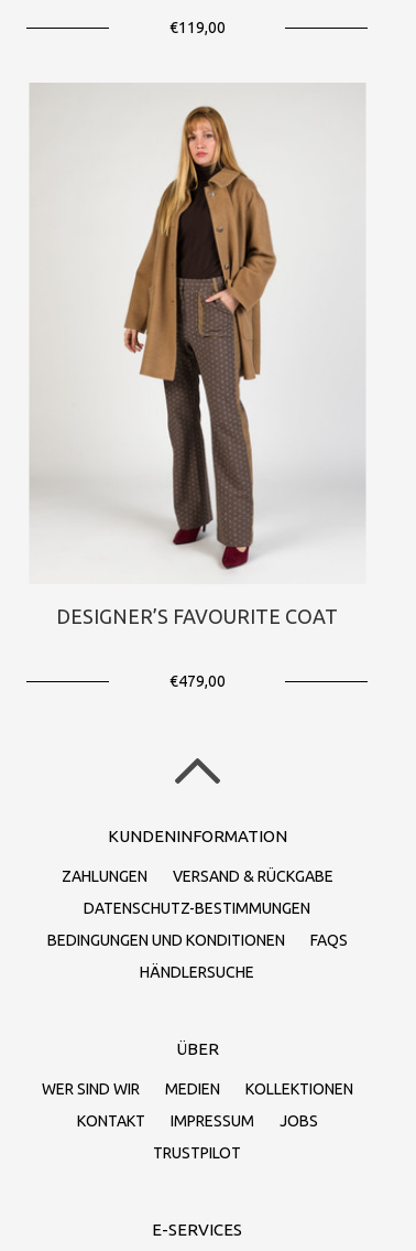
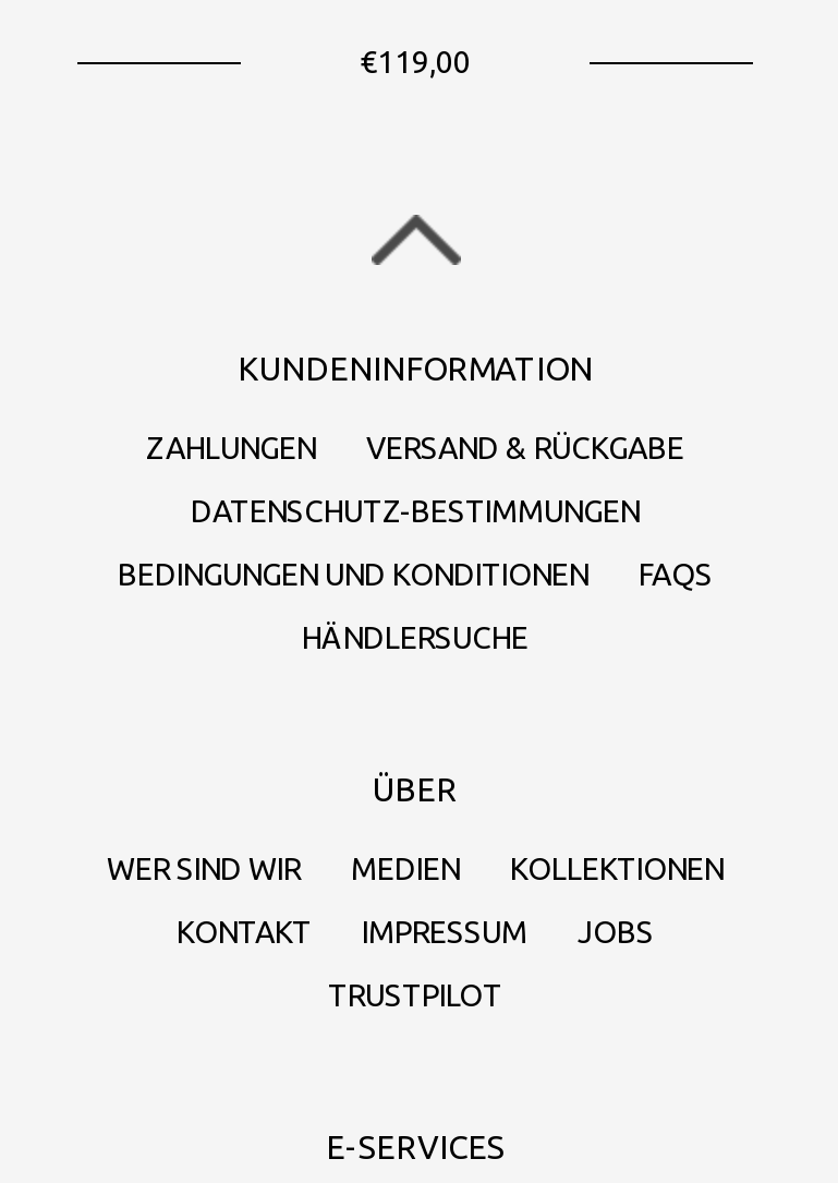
- [image]
- DESIGNER’S FAVOURITE COAT
- €479,00
